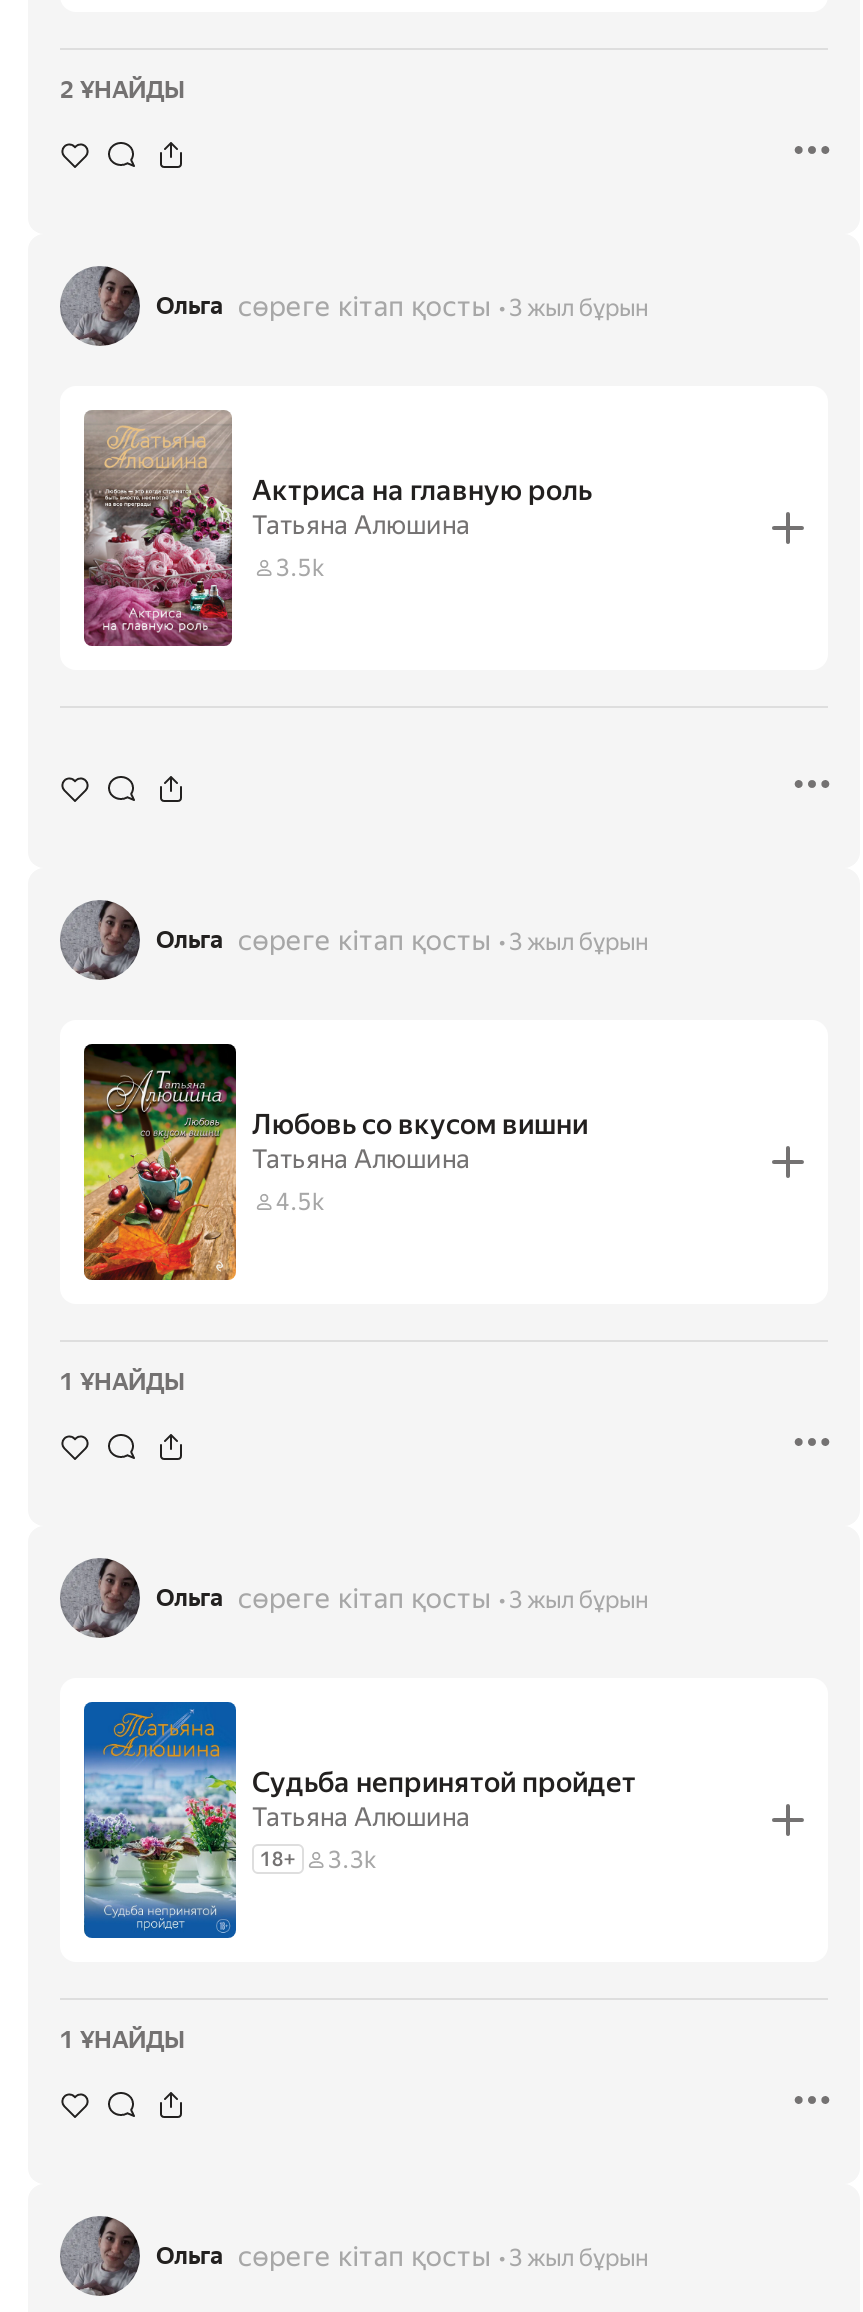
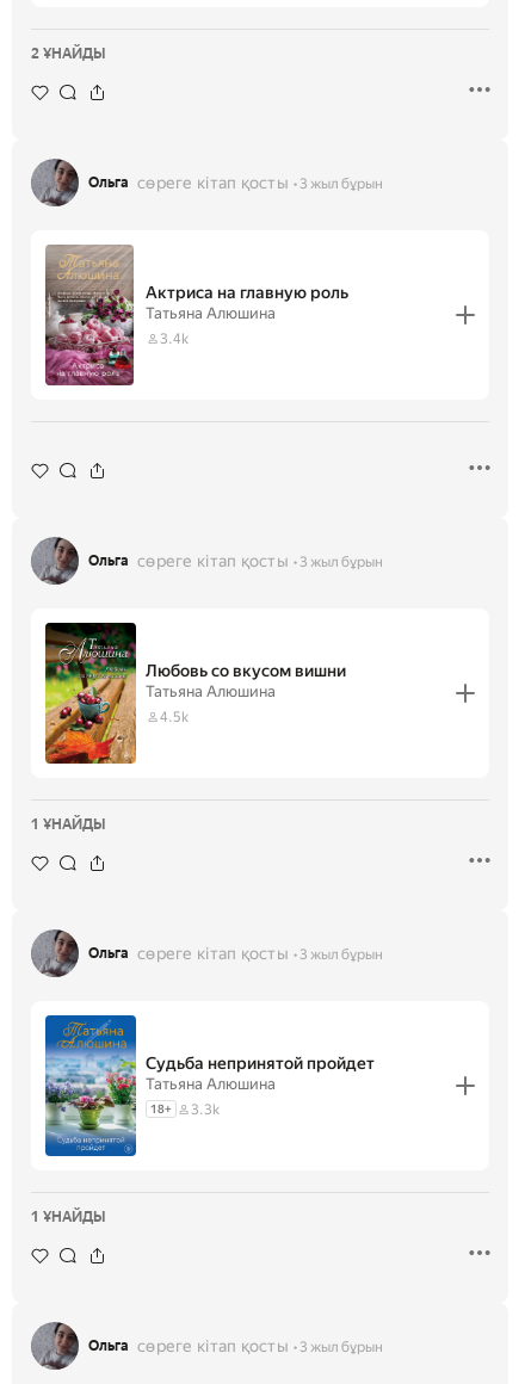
- 3.5k
+ 3.4k
